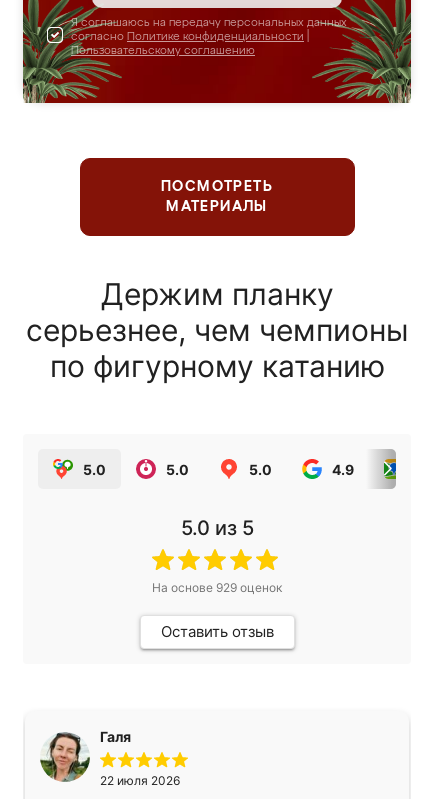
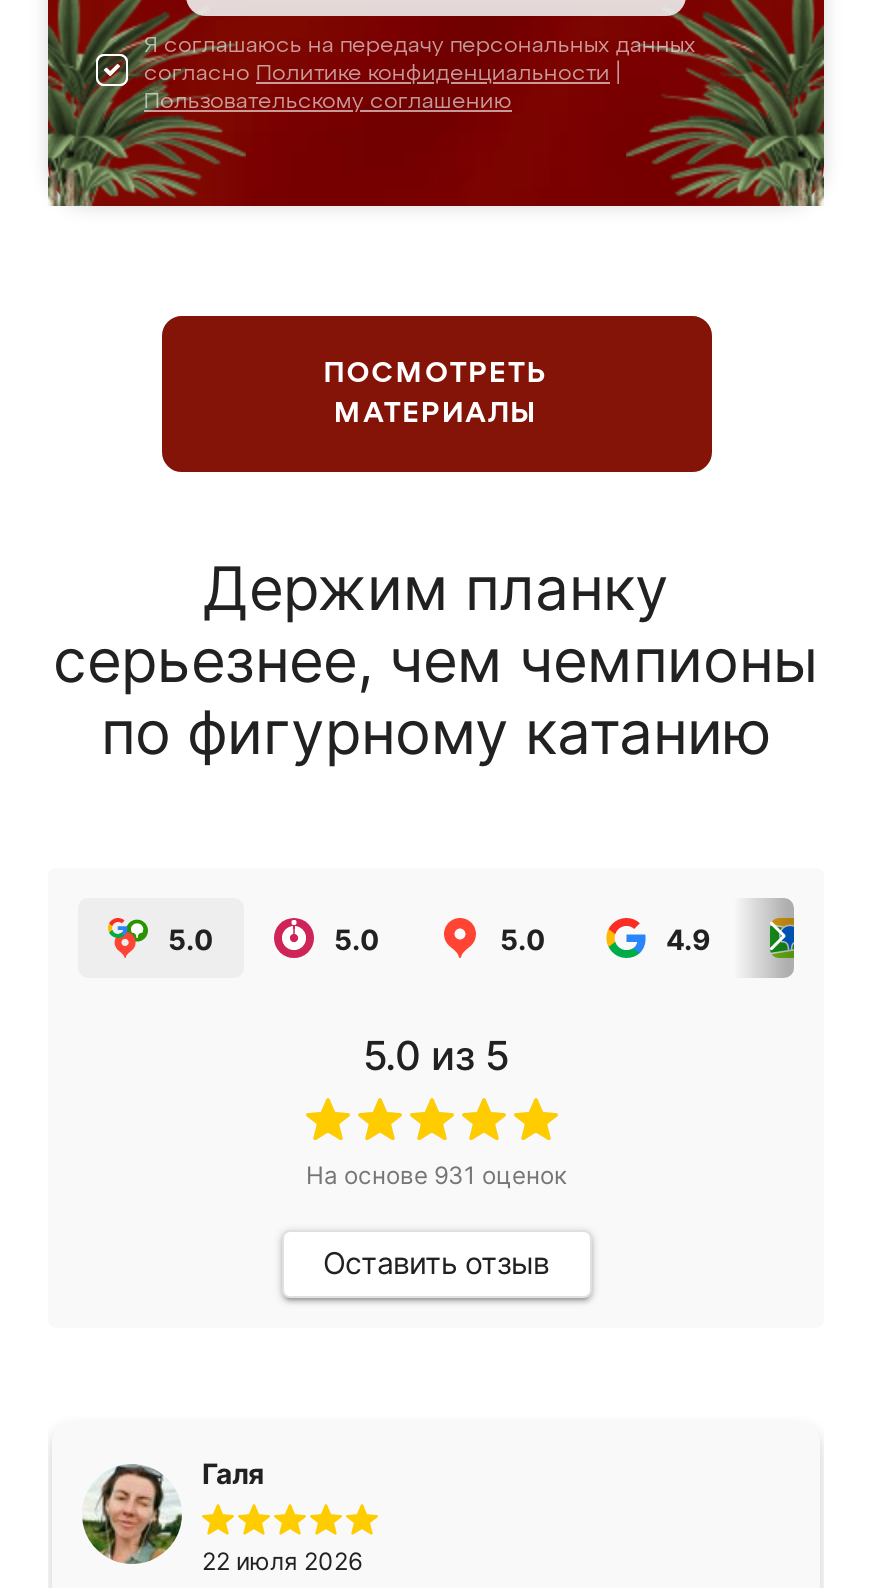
- На основе 929 оценок
+ На основе 931 оценок
